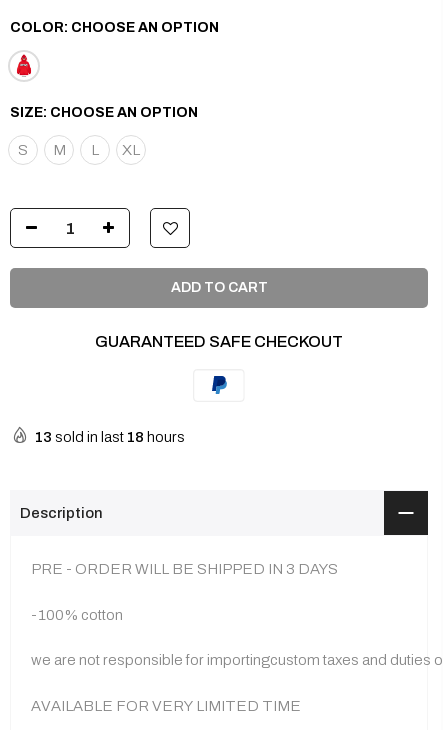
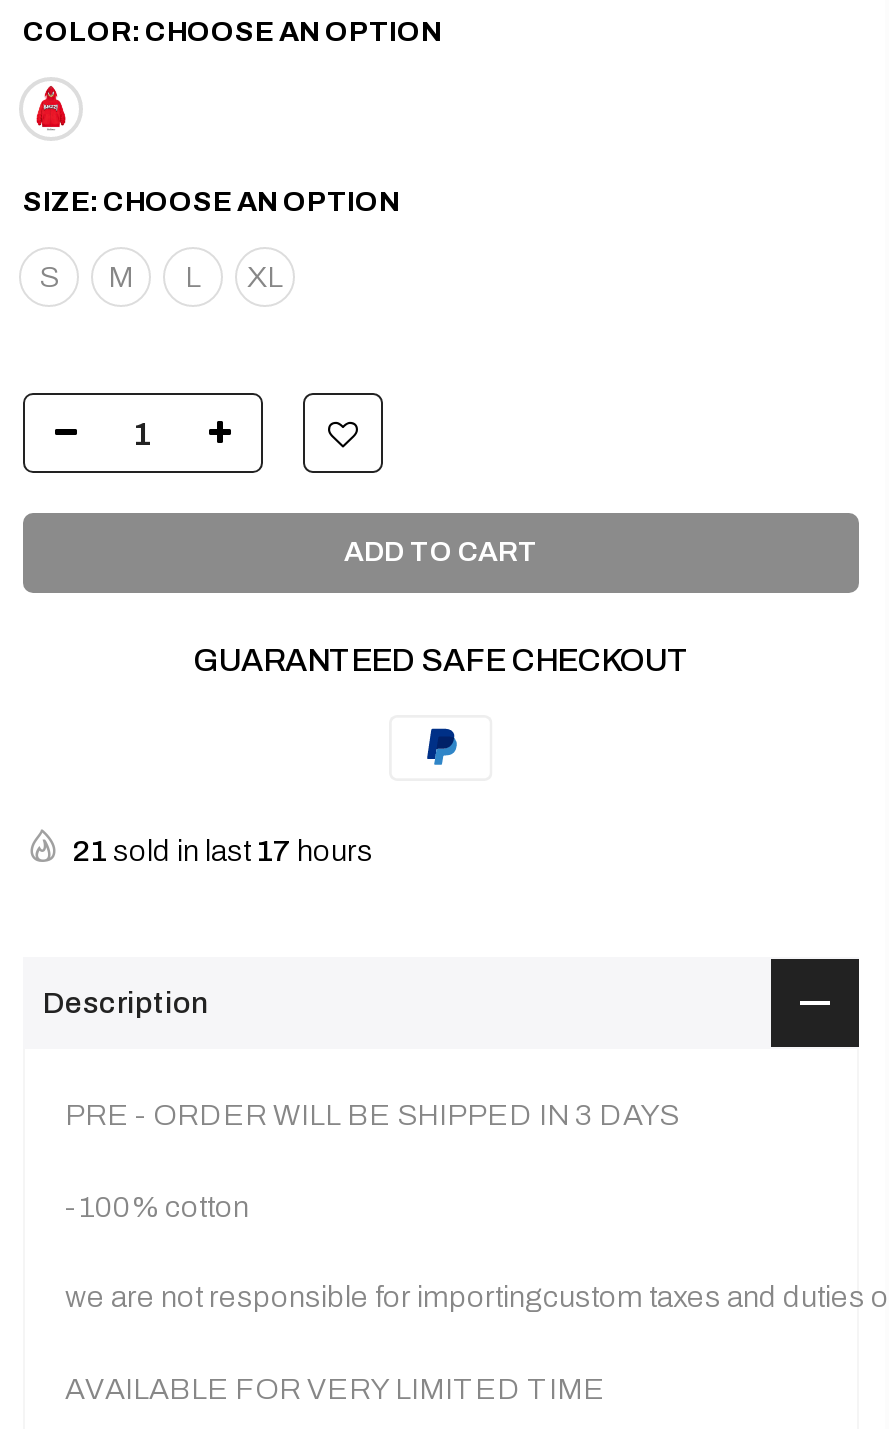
- 13 sold in last 18 hours
+ 21 sold in last 17 hours
